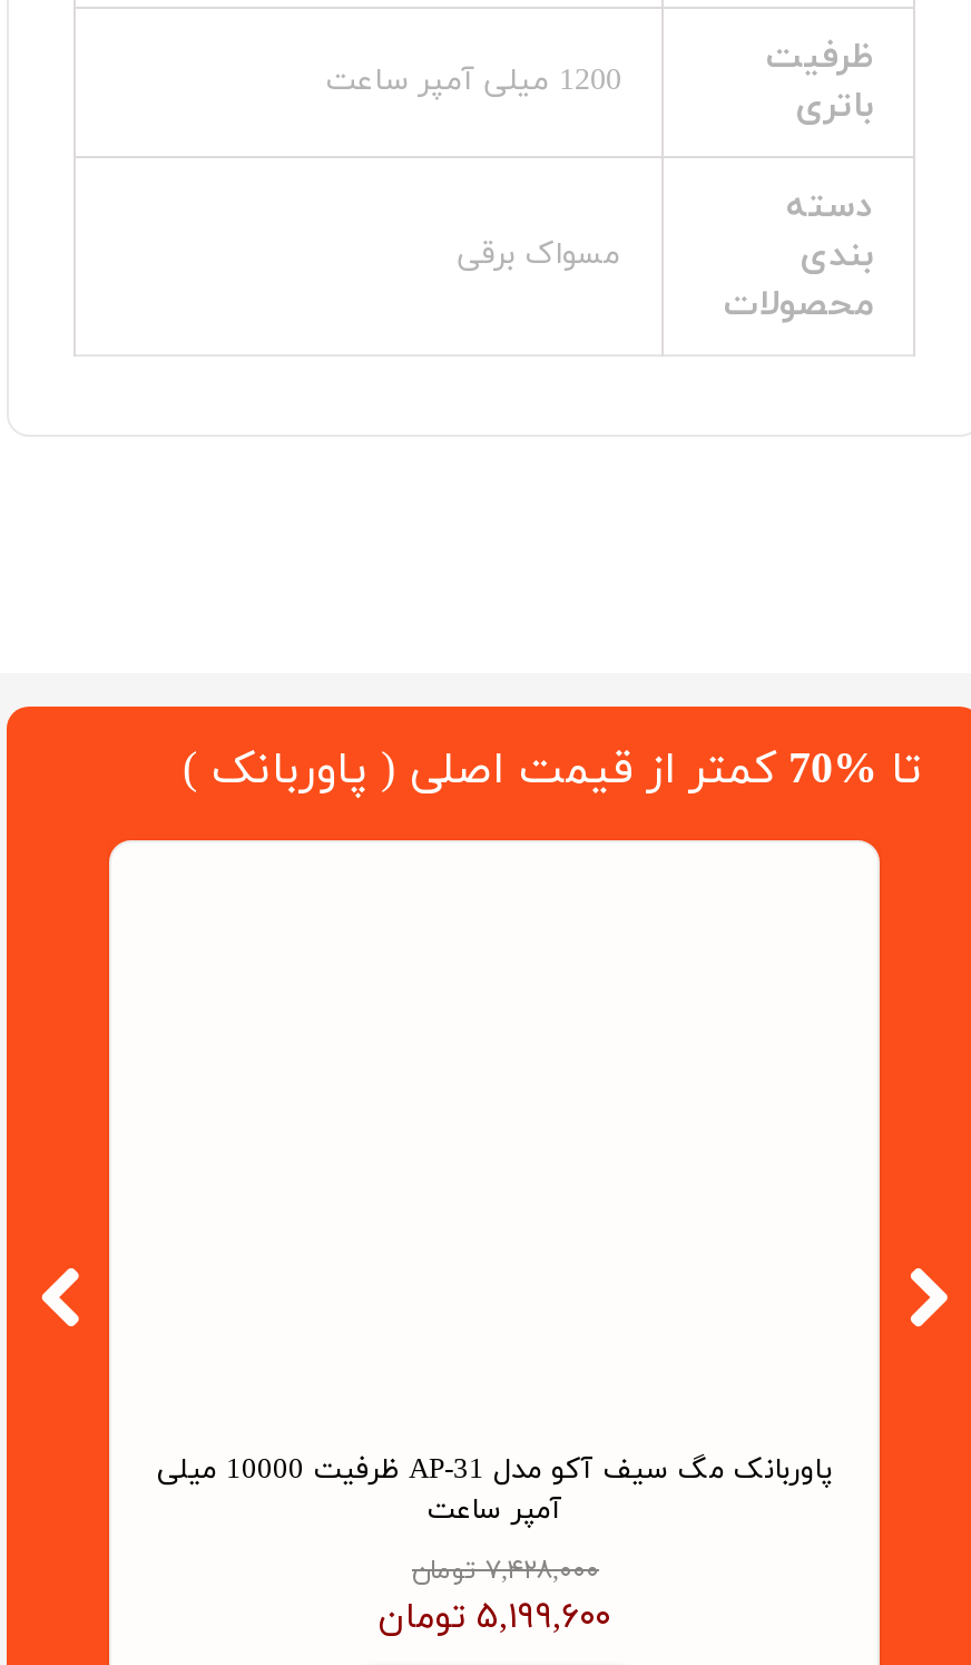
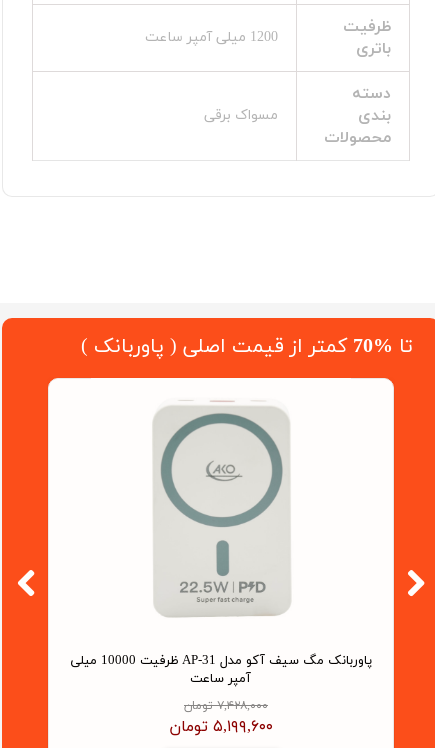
+ [image]
